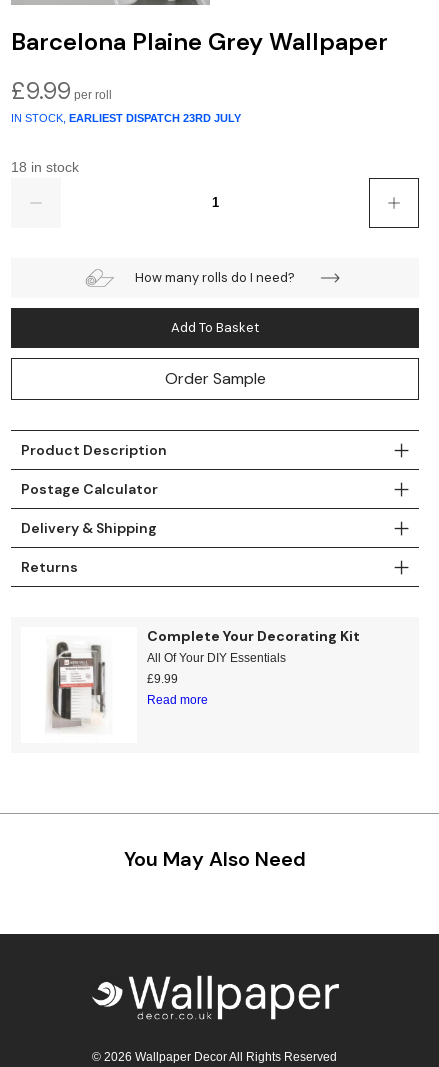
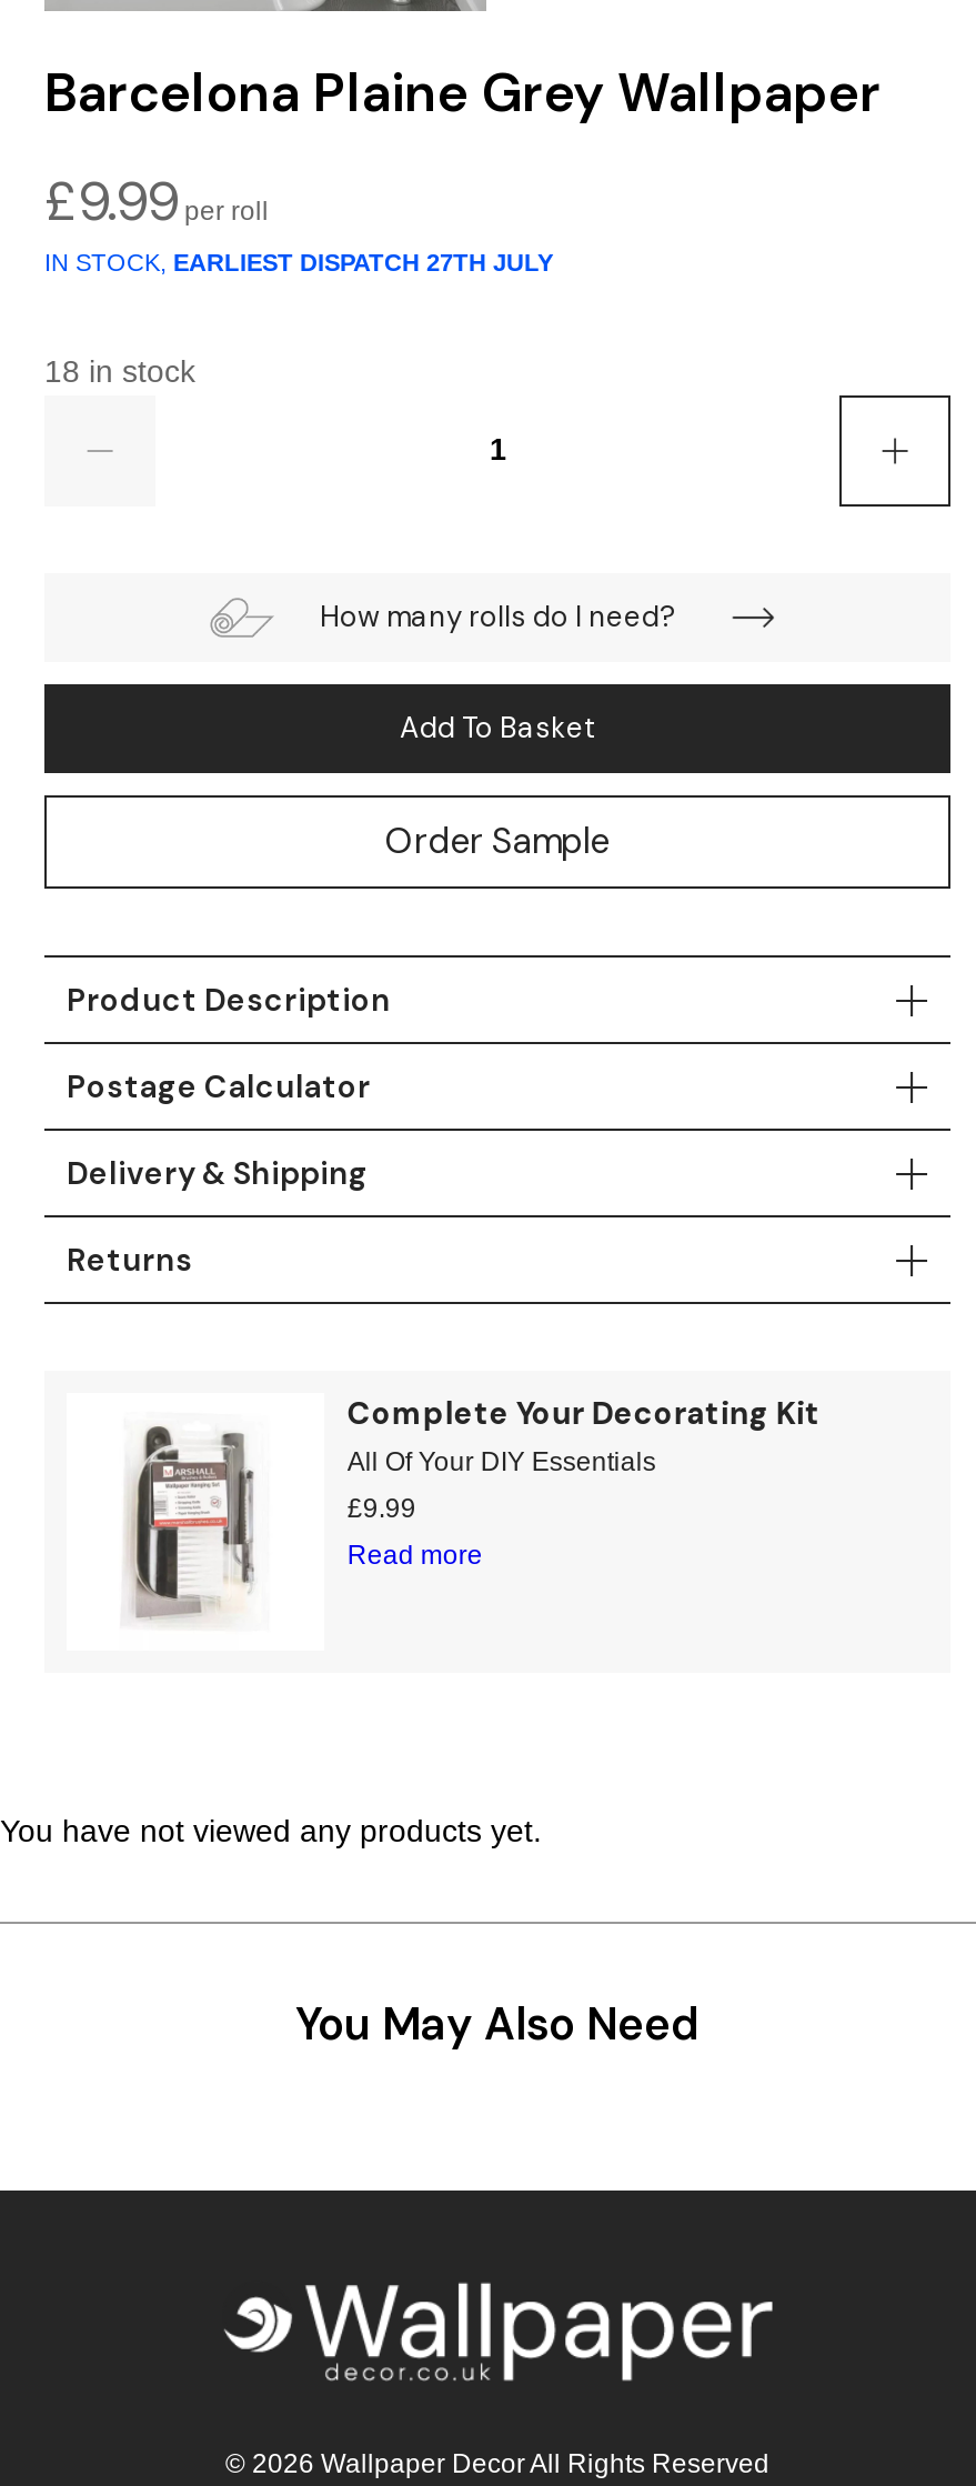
- IN STOCK, EARLIEST DISPATCH 23RD JULY
+ IN STOCK, EARLIEST DISPATCH 27TH JULY

+ You have not viewed any products yet.
